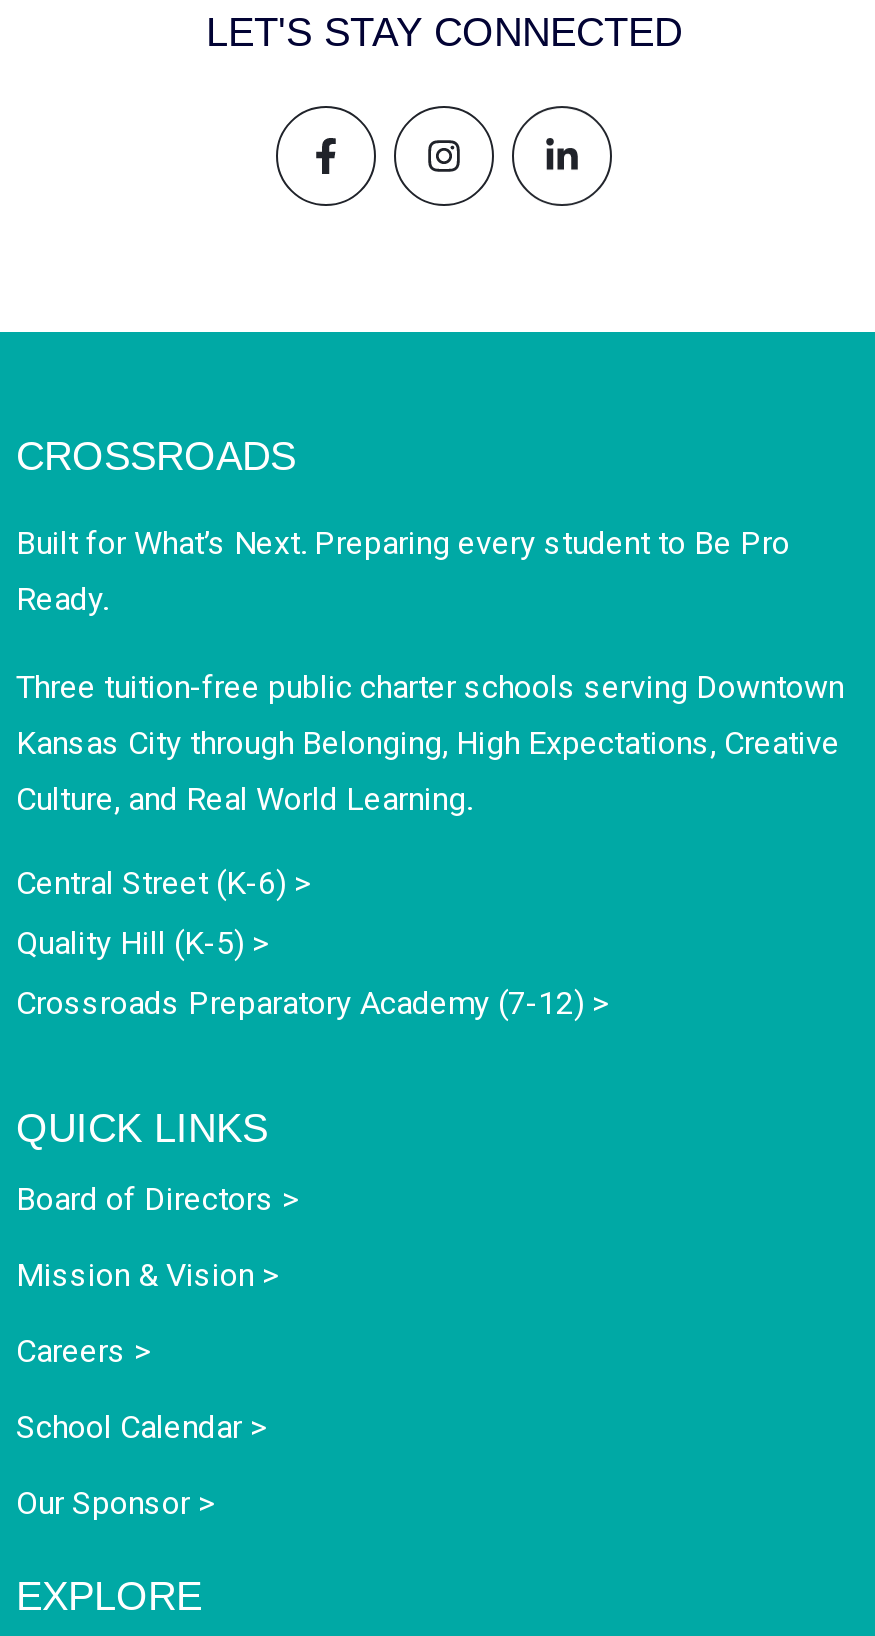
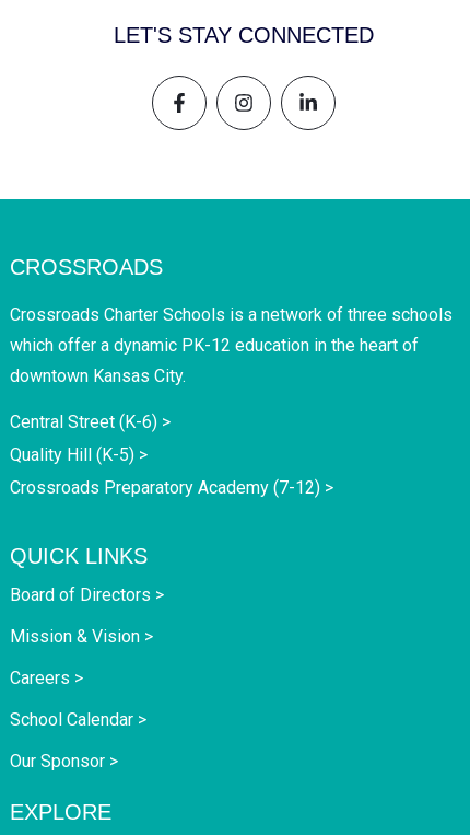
- Built for What’s Next. Preparing every student to Be Pro
- Ready.
- Three tuition-free public charter schools serving Downtown
- Kansas City through Belonging, High Expectations, Creative
- Culture, and Real World Learning.
+ Crossroads Charter Schools is a network of three schools
+ which offer a dynamic PK-12 education in the heart of
+ downtown Kansas City.
